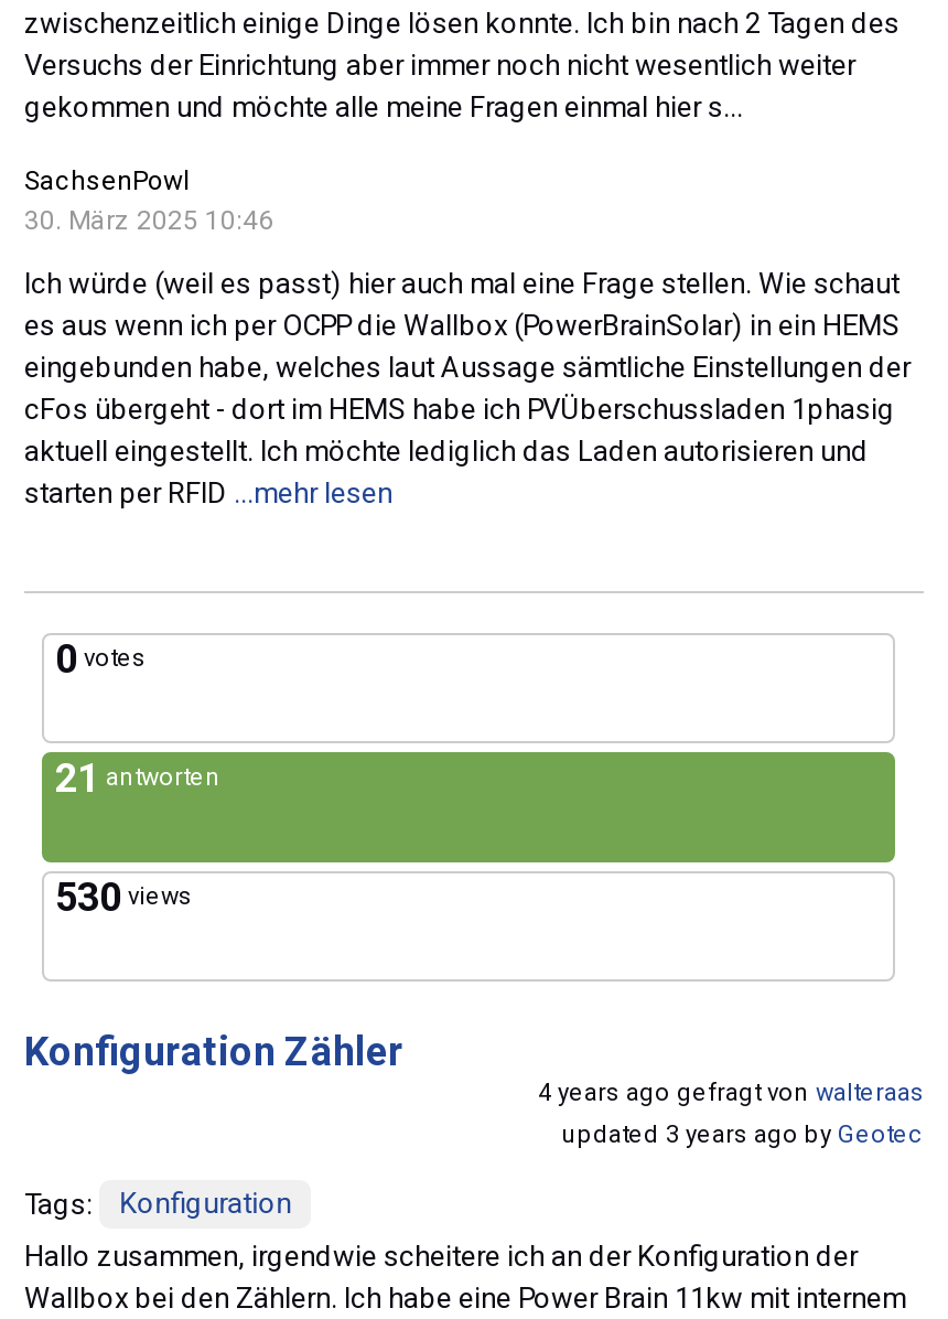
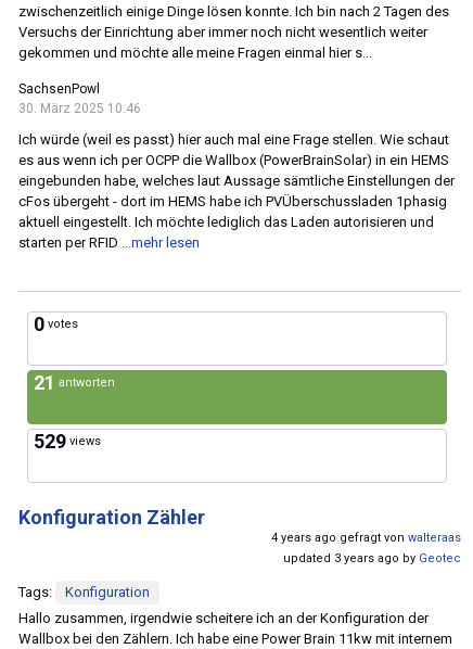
- 530 views
+ 529 views
